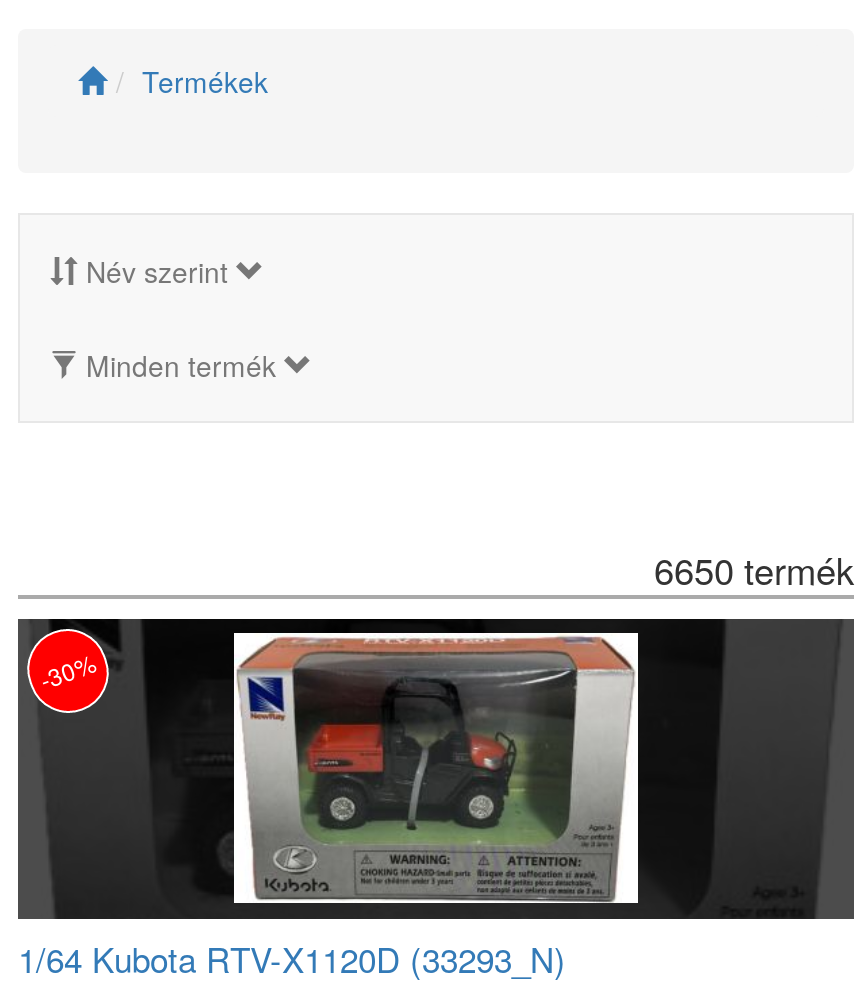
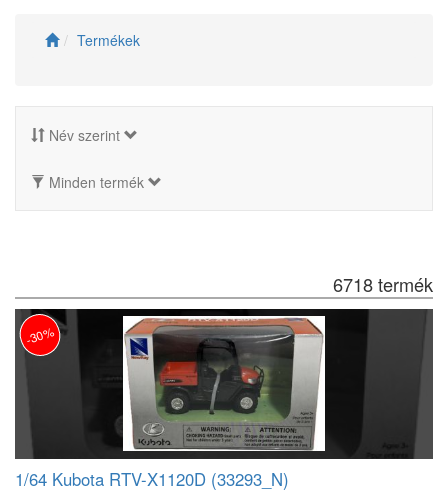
- 6650 termék
+ 6718 termék
